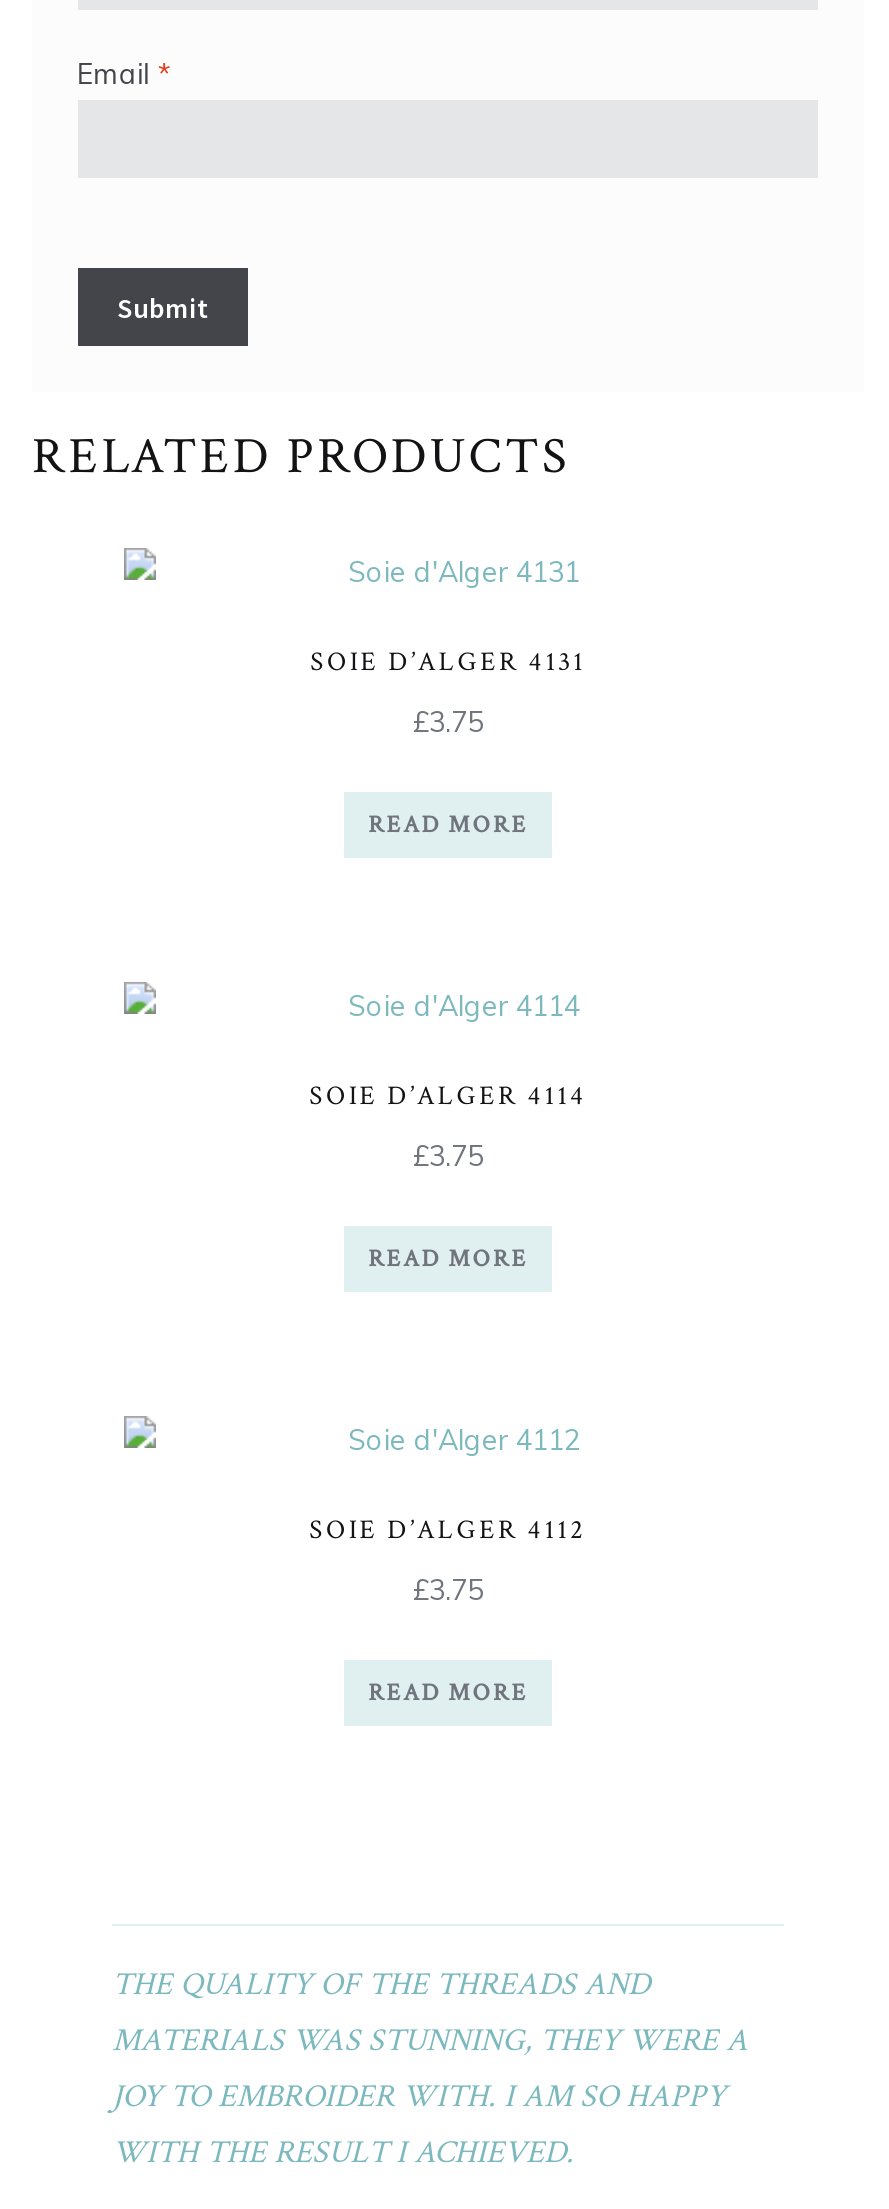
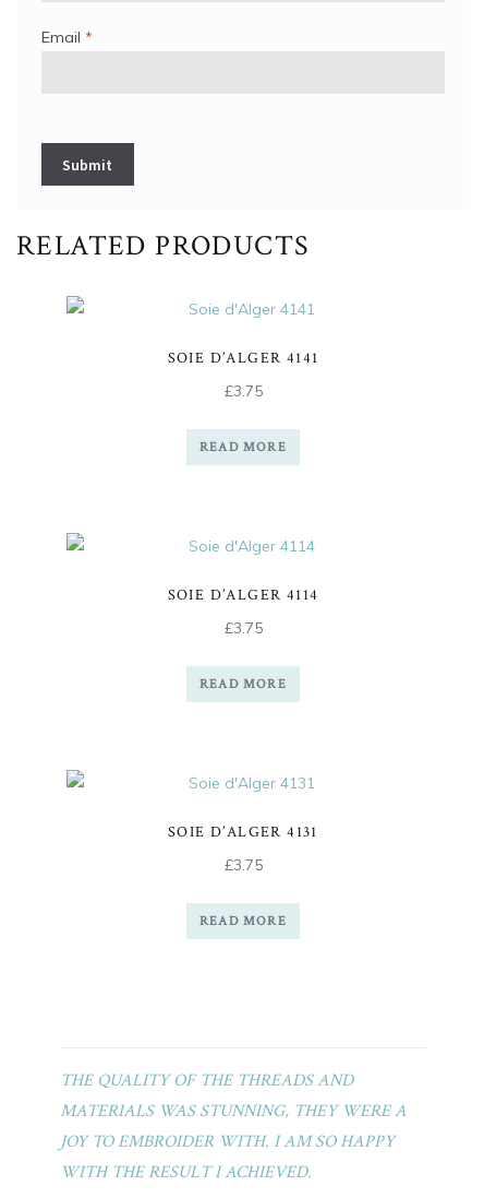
- SOIE D’ALGER 4131
+ SOIE D’ALGER 4141

- SOIE D’ALGER 4112
+ SOIE D’ALGER 4131
